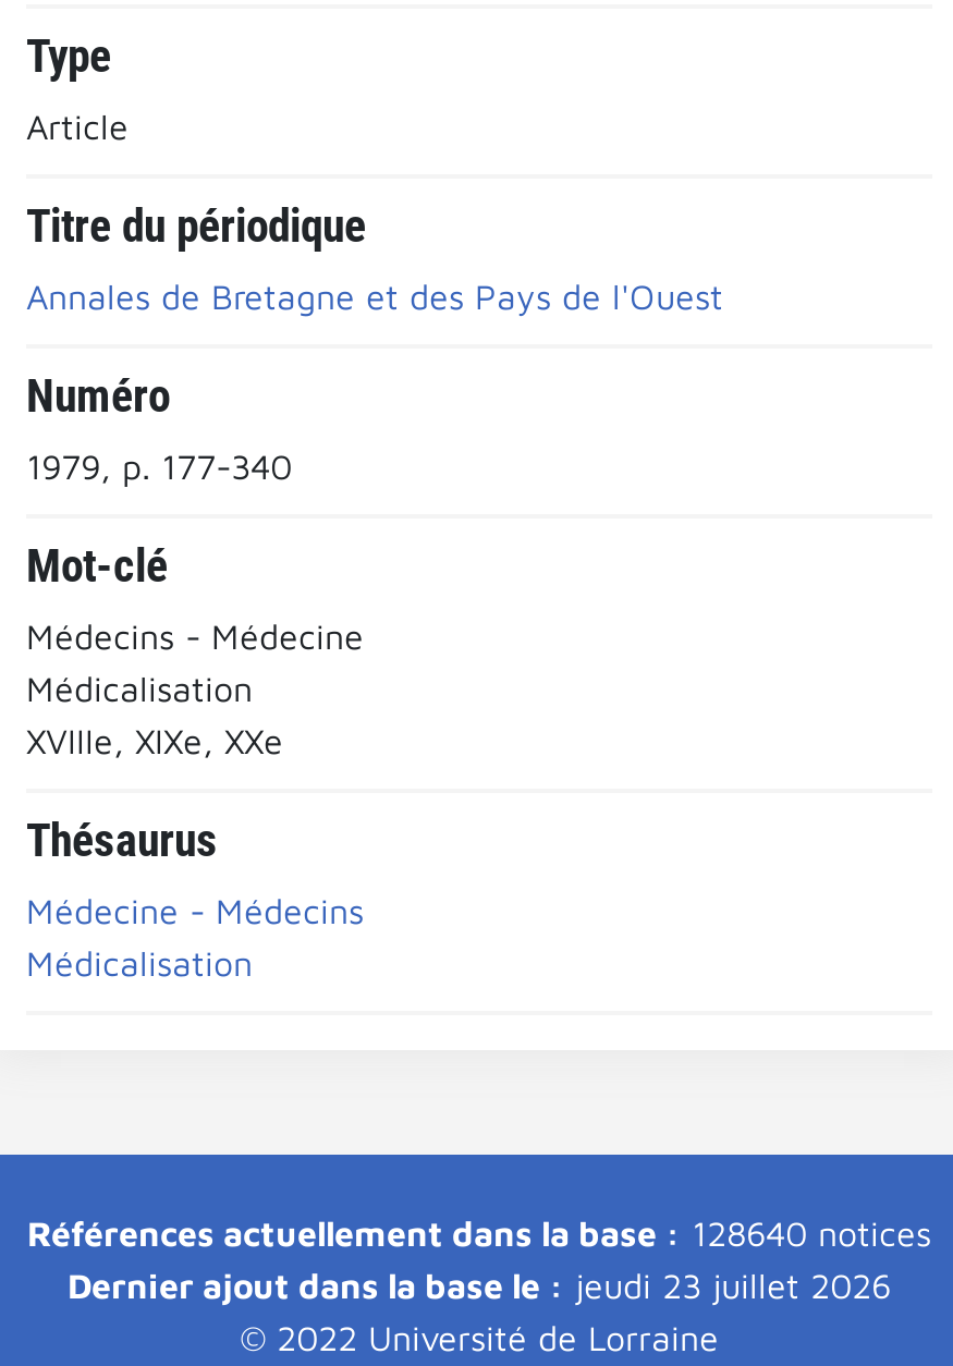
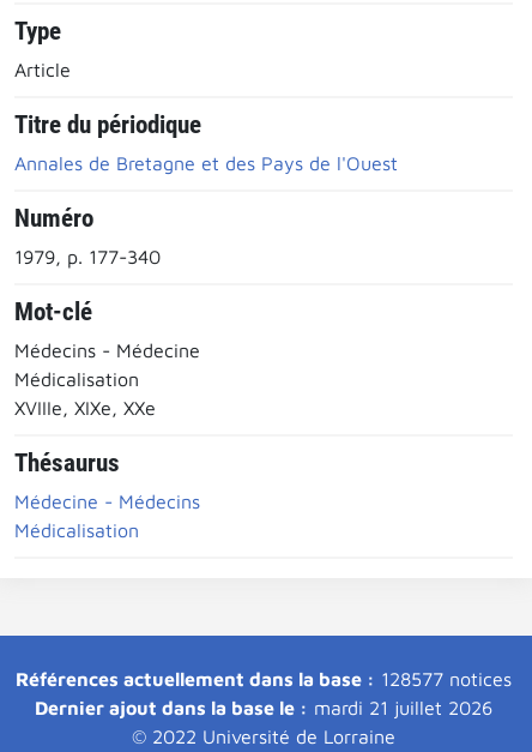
- Références actuellement dans la base : 128640 notices
+ Références actuellement dans la base : 128577 notices

- Dernier ajout dans la base le : jeudi 23 juillet 2026
+ Dernier ajout dans la base le : mardi 21 juillet 2026
